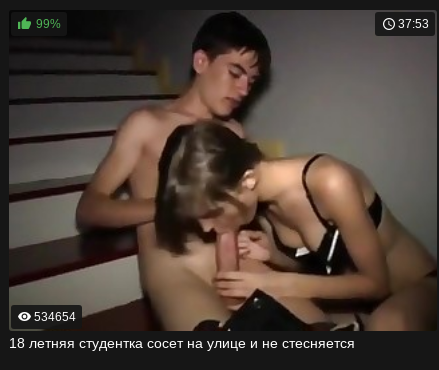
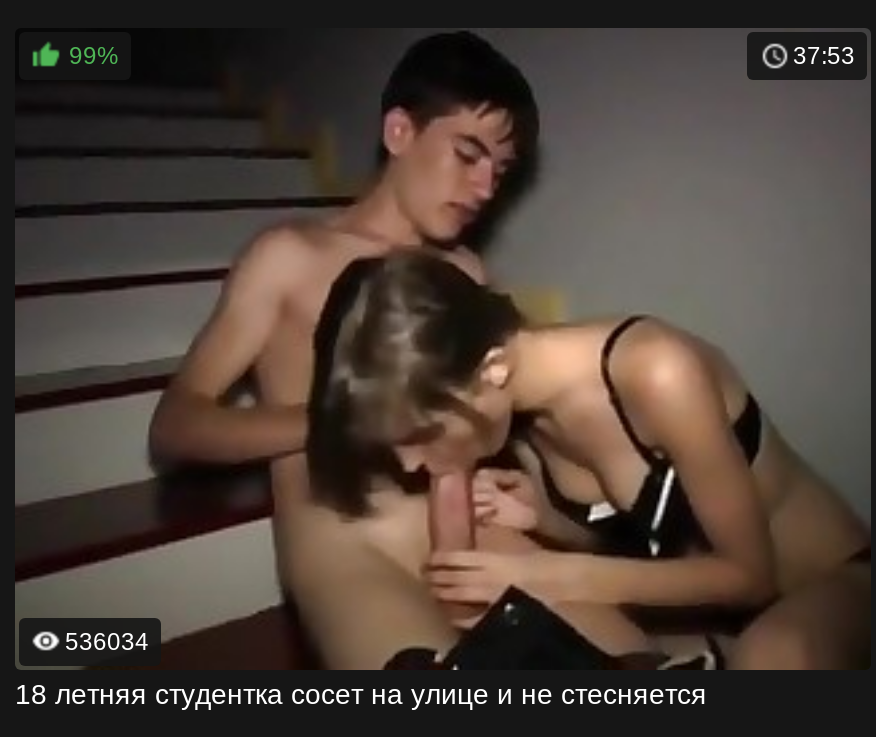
- 534654
+ 536034
